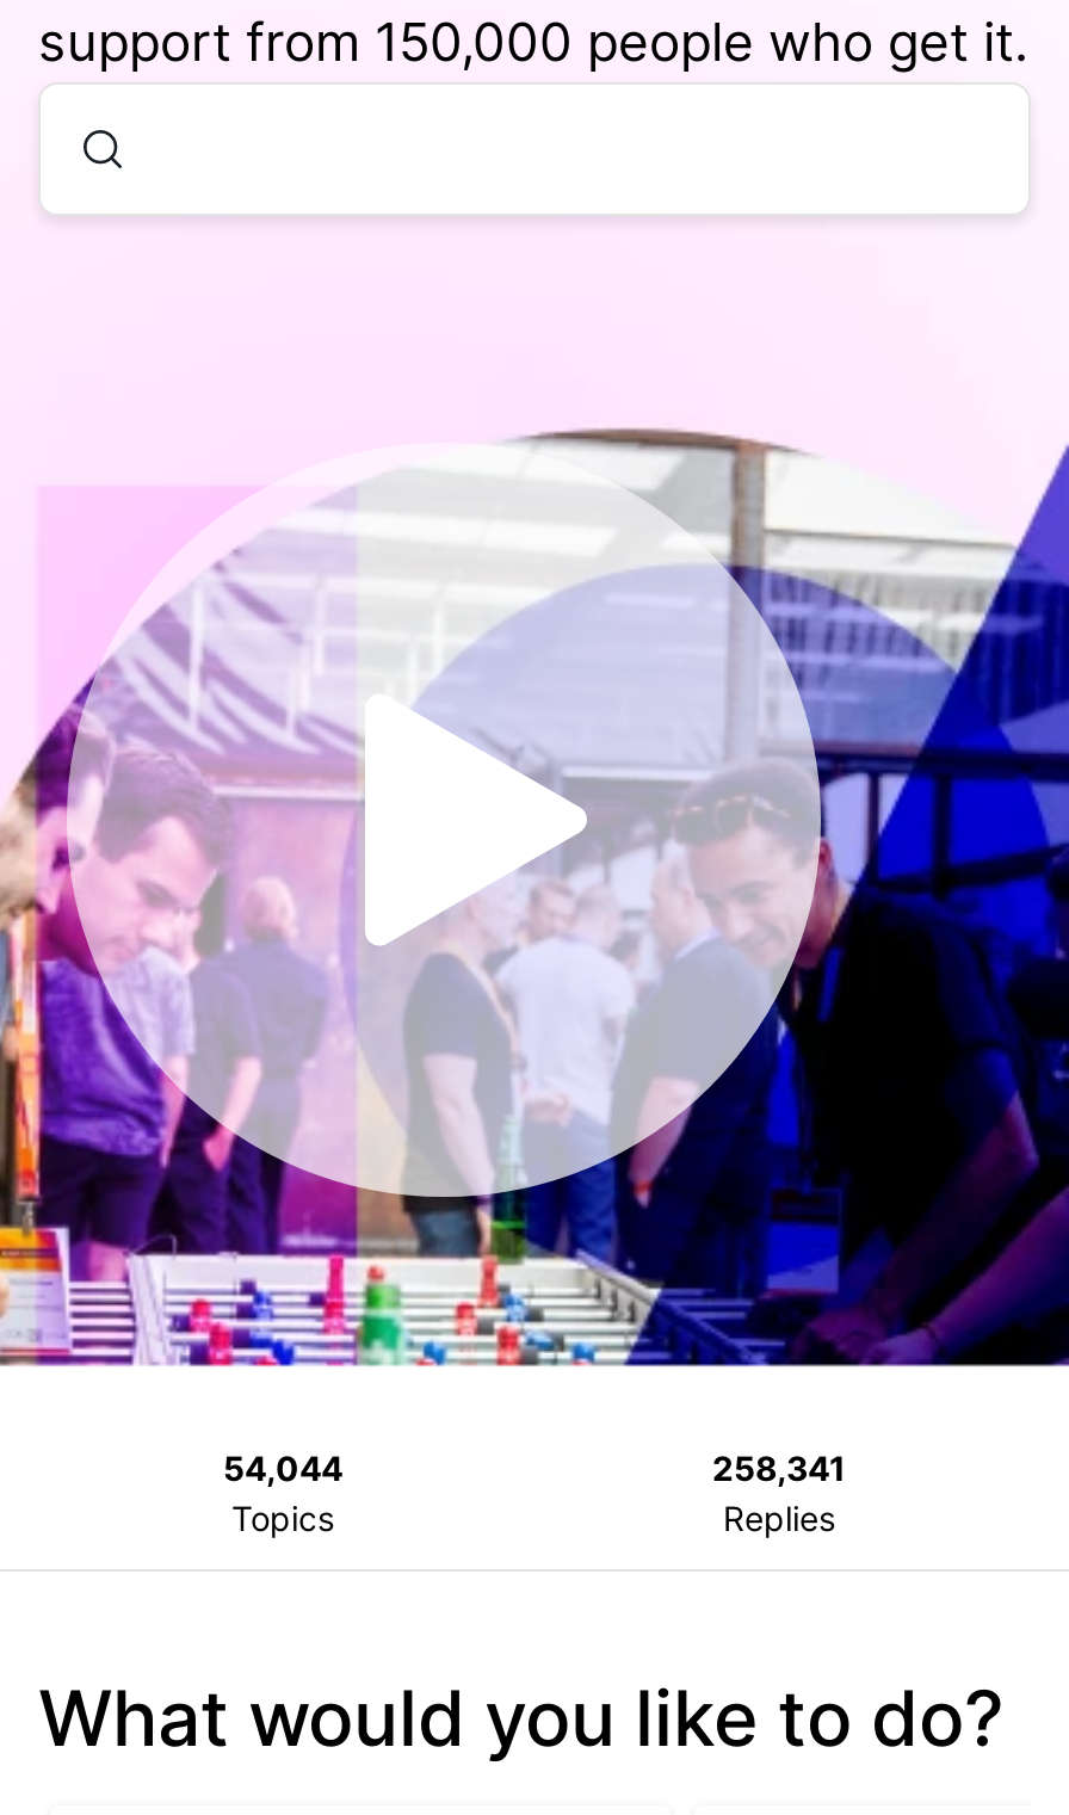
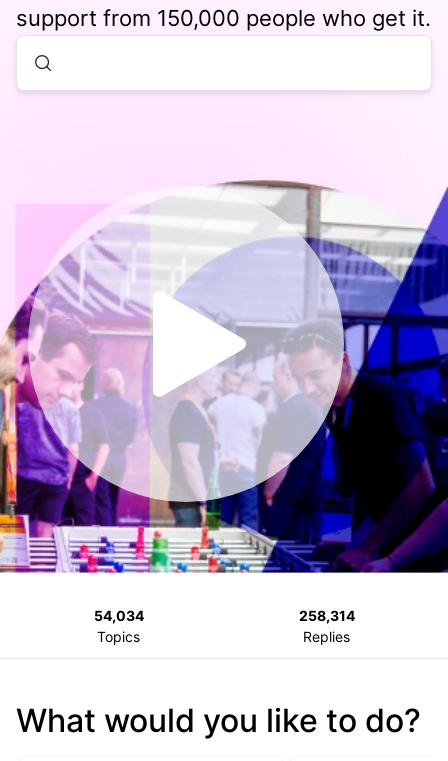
- 54,044
+ 54,034

- 258,341
+ 258,314
